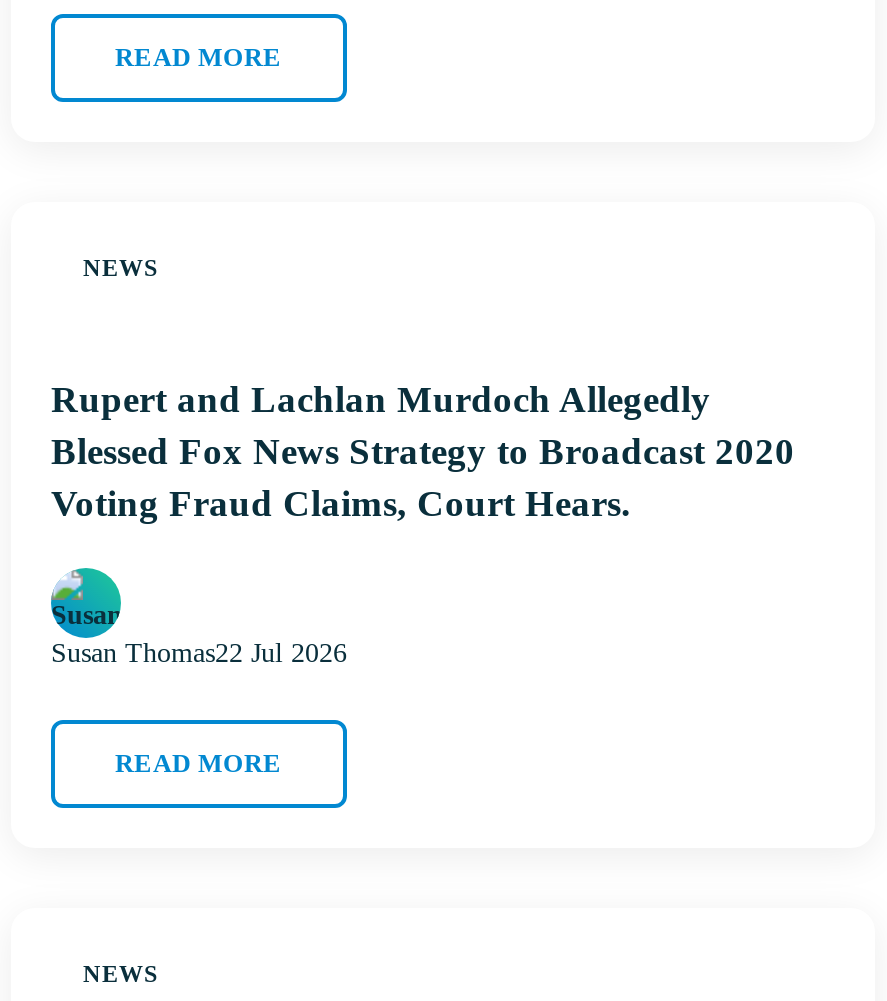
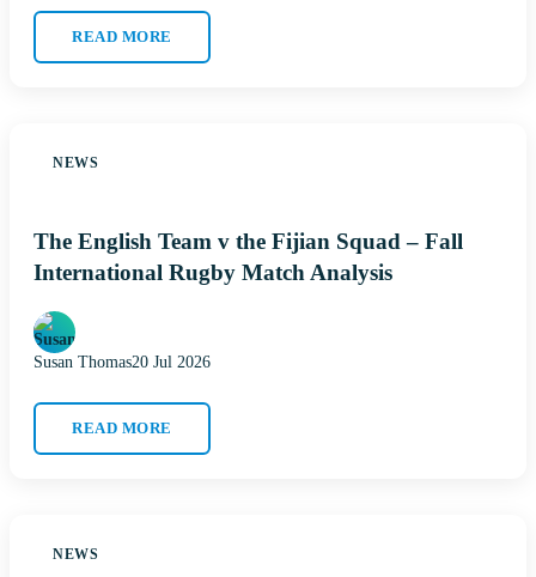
- Rupert and Lachlan Murdoch Allegedly
- Blessed Fox News Strategy to Broadcast 2020
- Voting Fraud Claims, Court Hears.
+ The English Team v the Fijian Squad – Fall
+ International Rugby Match Analysis

- Susan Thomas22 Jul 2026
+ Susan Thomas20 Jul 2026
